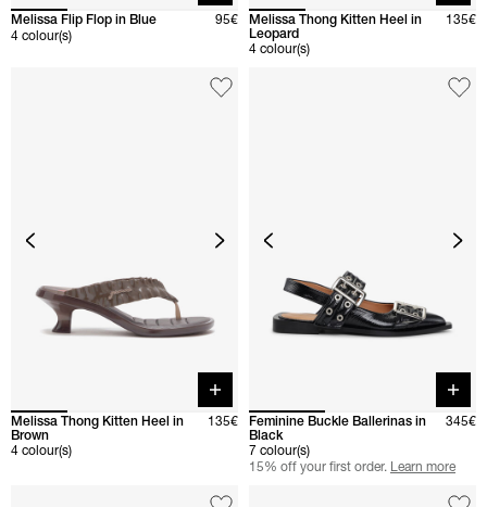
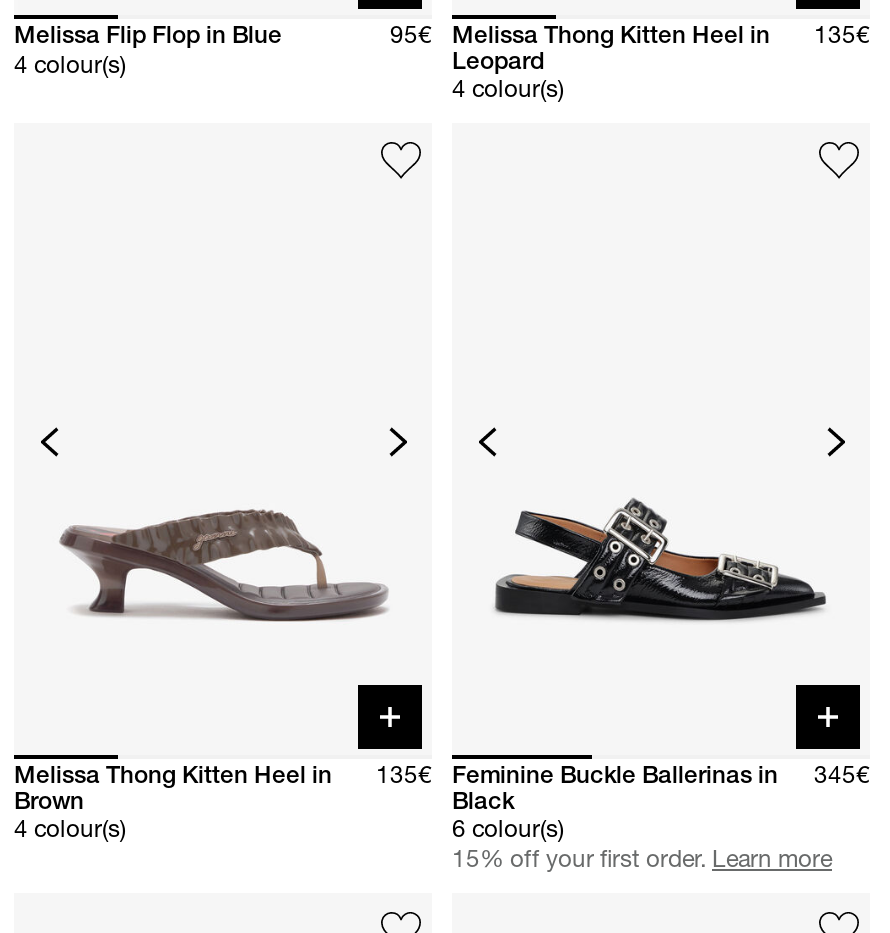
- 7 colour(s)
+ 6 colour(s)
